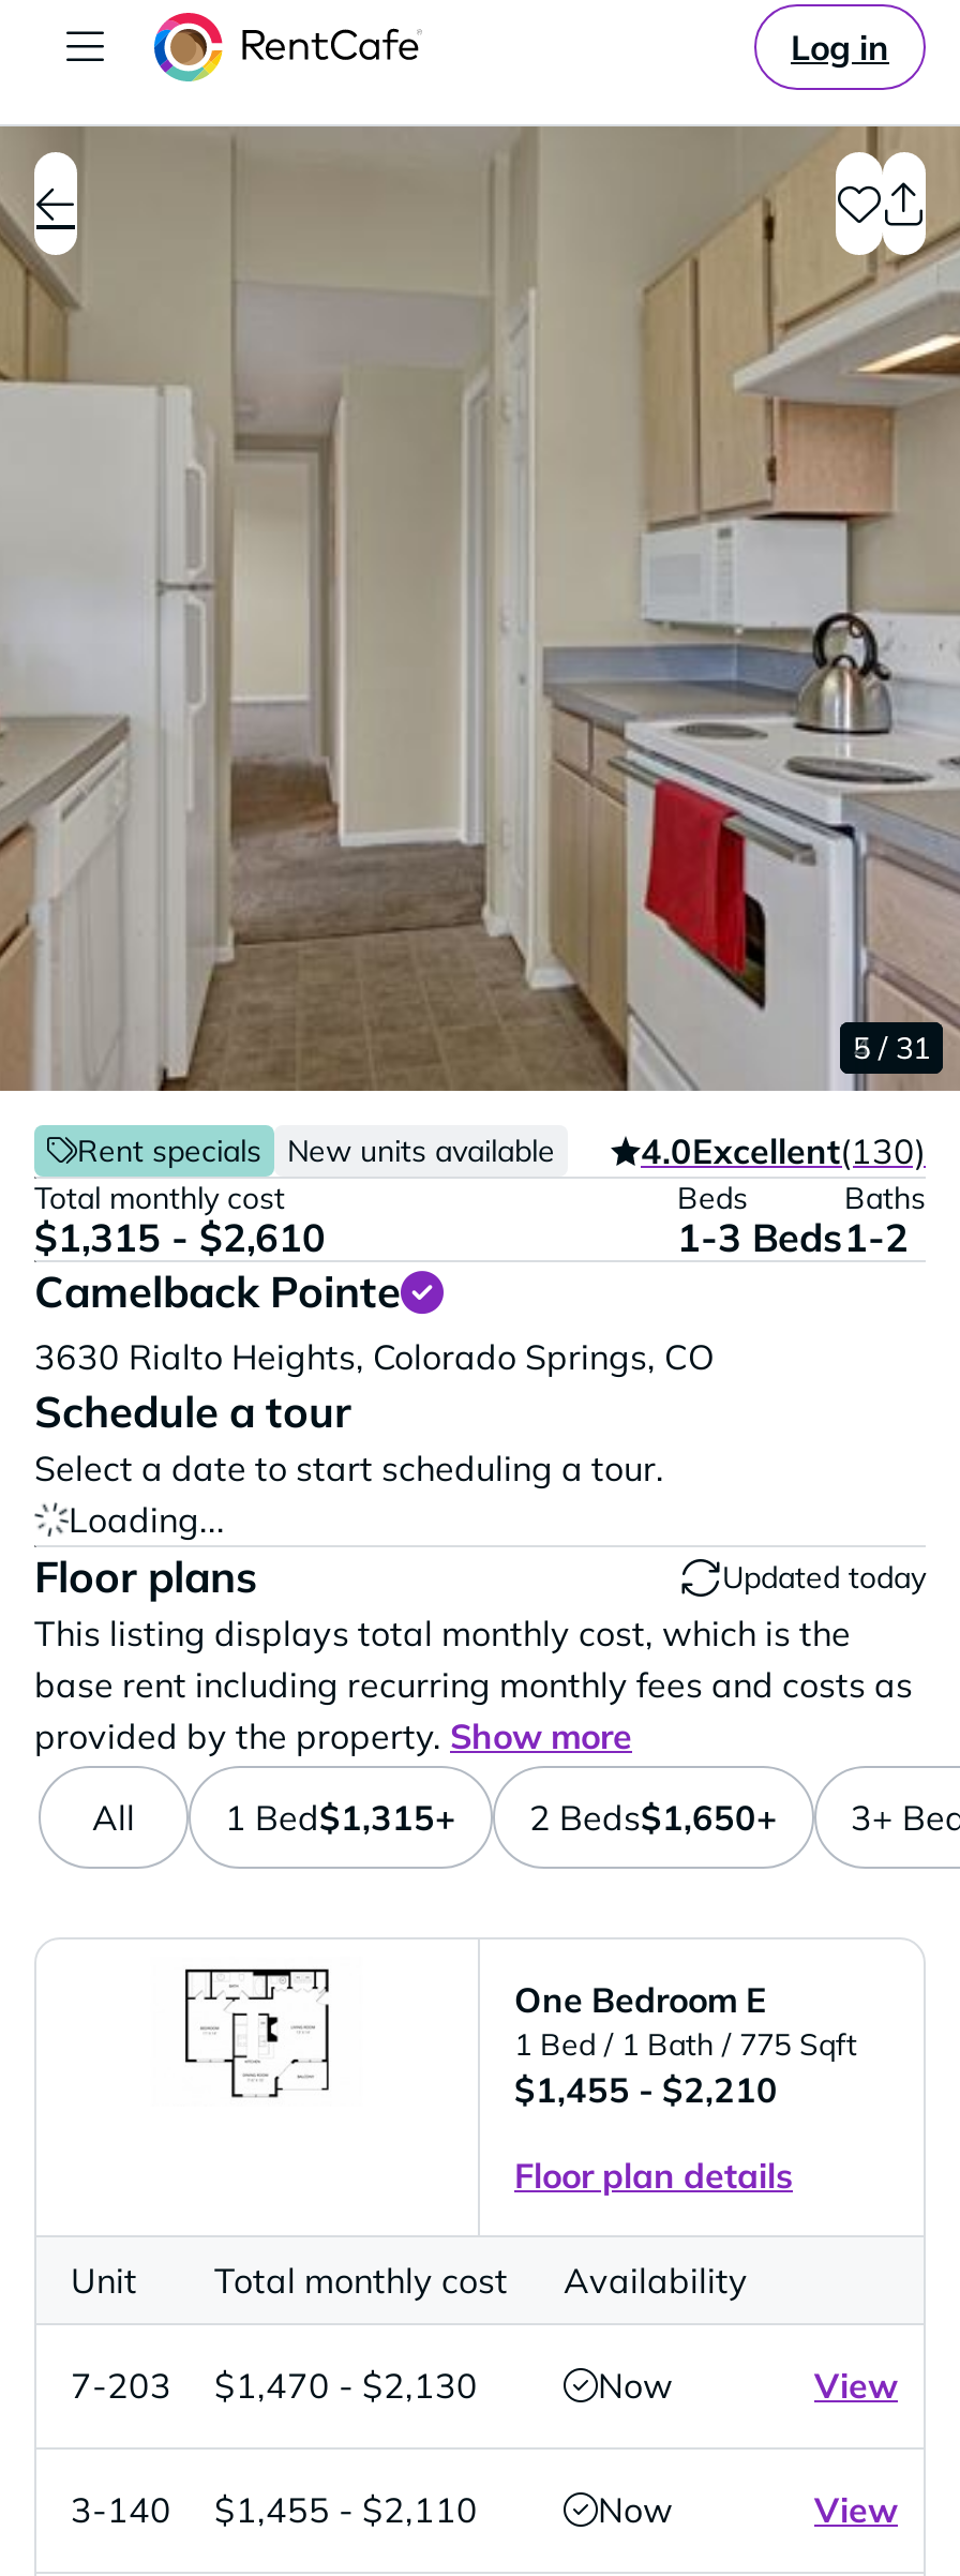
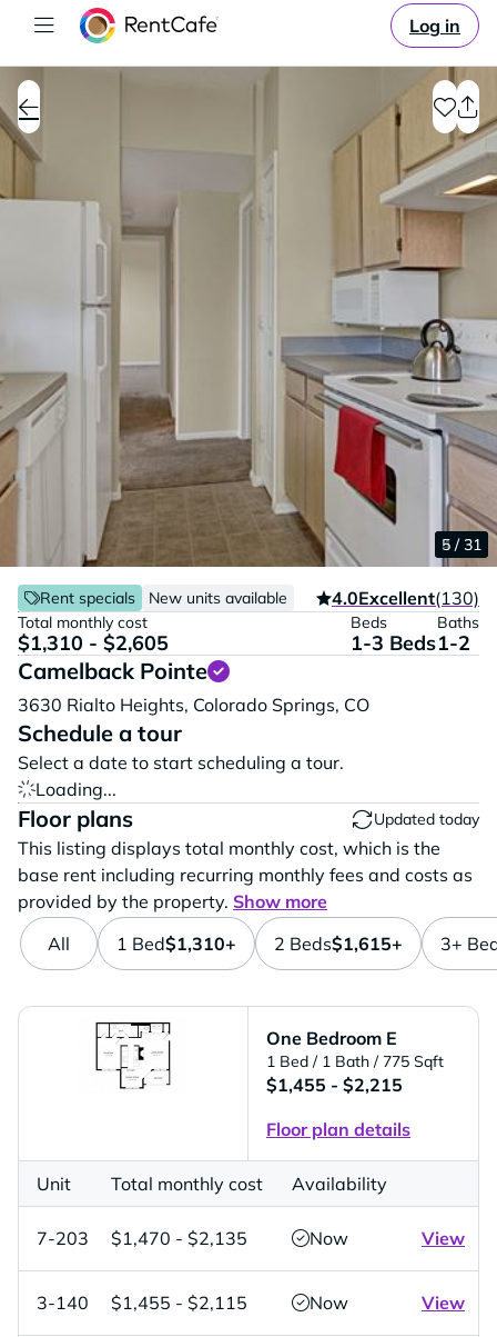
- $1,315 - $2,610
+ $1,310 - $2,605

- 1 Bed$1,315+
+ 1 Bed$1,310+

- 2 Beds$1,650+
+ 2 Beds$1,615+

- $1,455 - $2,210
+ $1,455 - $2,215

- 7-203 $1,470 - $2,130
+ 7-203 $1,470 - $2,135

- 3-140 $1,455 - $2,110
+ 3-140 $1,455 - $2,115
